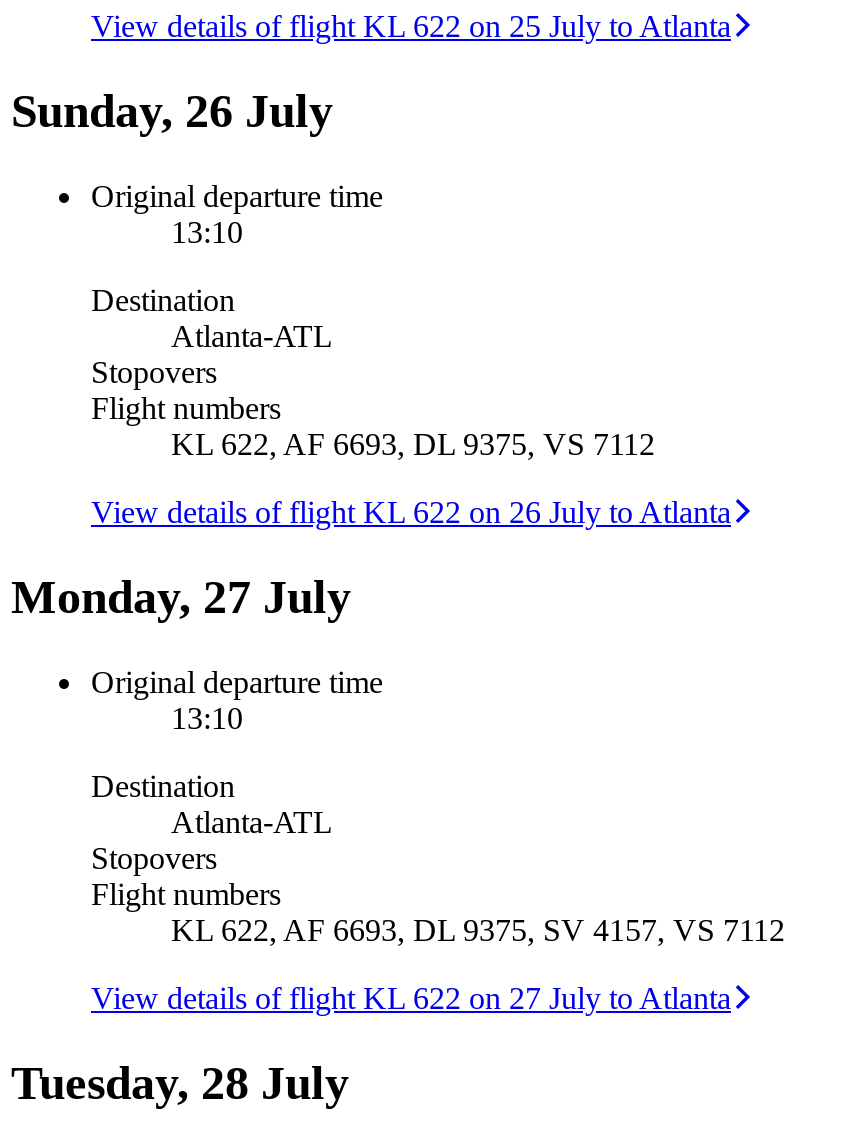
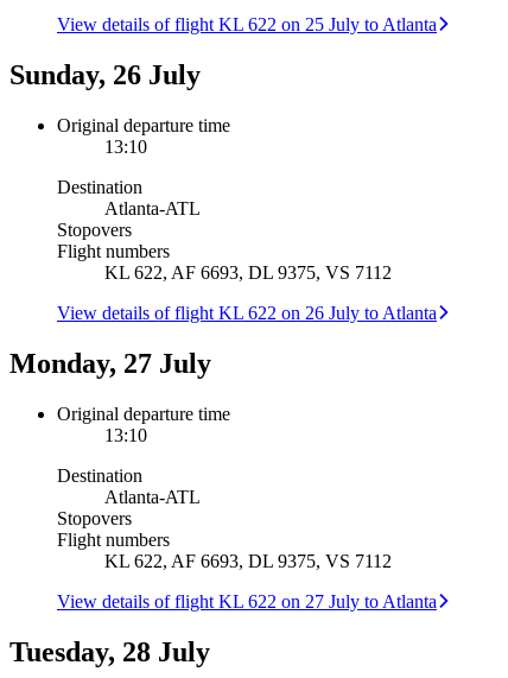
- KL 622, AF 6693, DL 9375, SV 4157, VS 7112
+ KL 622, AF 6693, DL 9375, VS 7112
